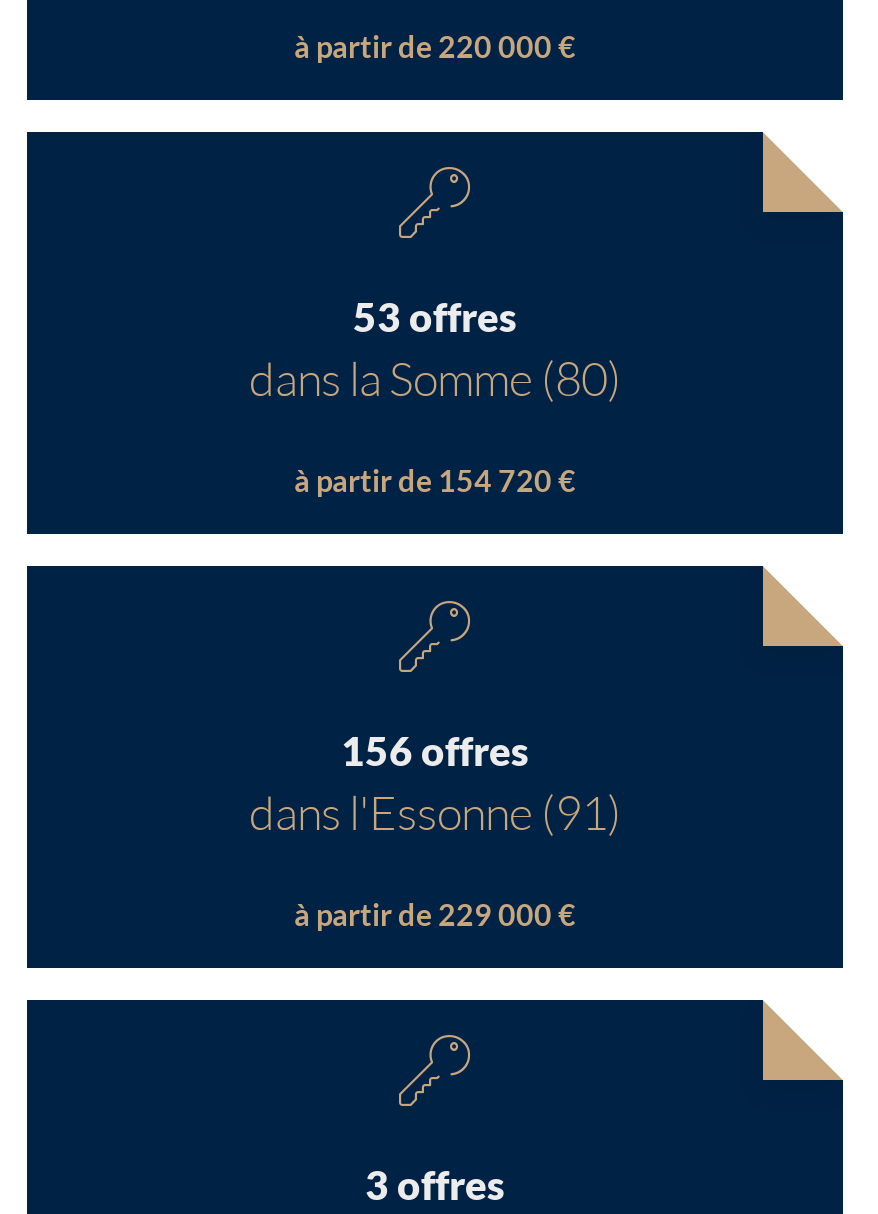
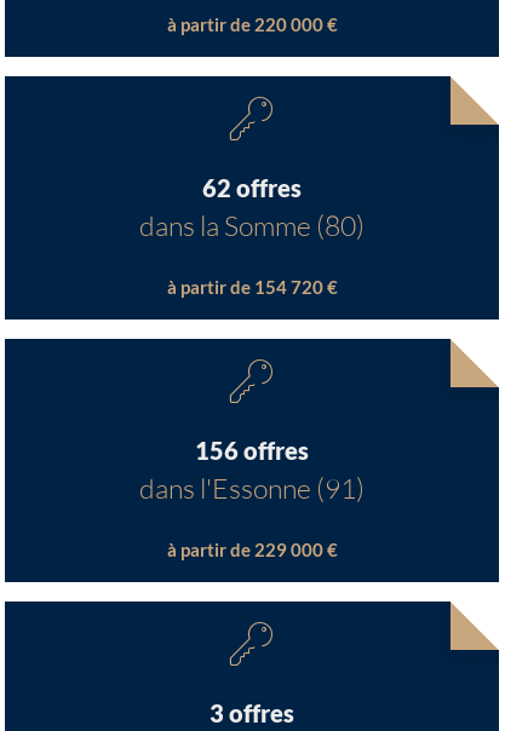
- 53 offres
+ 62 offres
